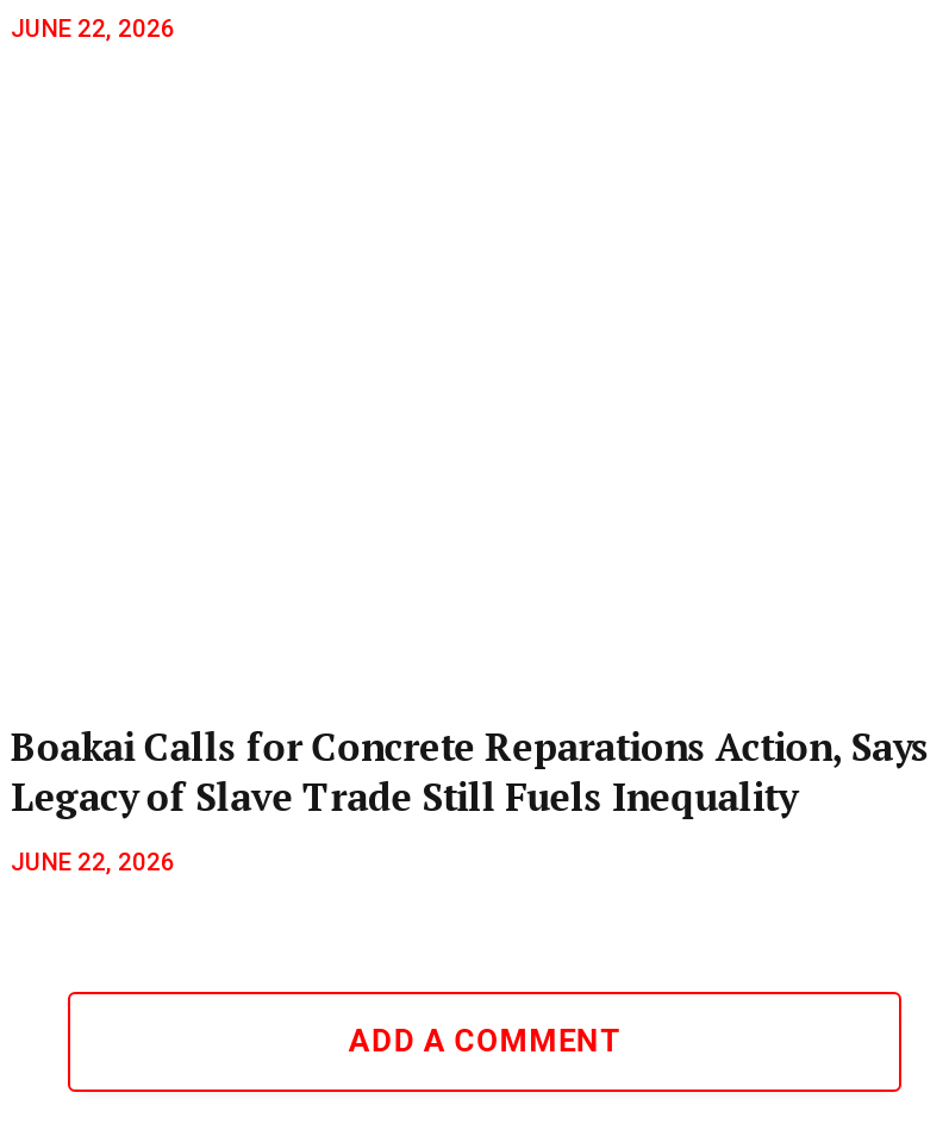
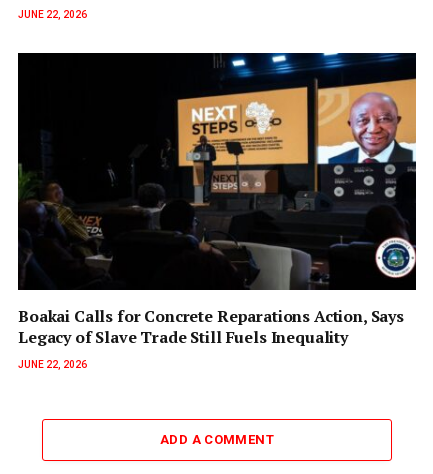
+ [image]
